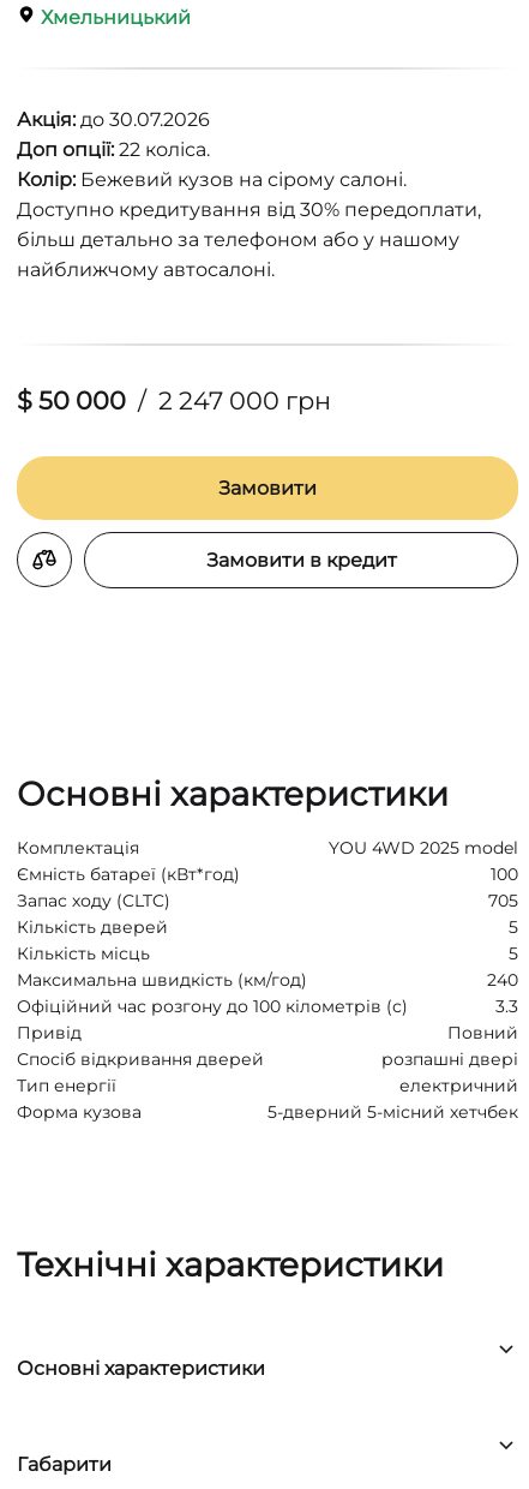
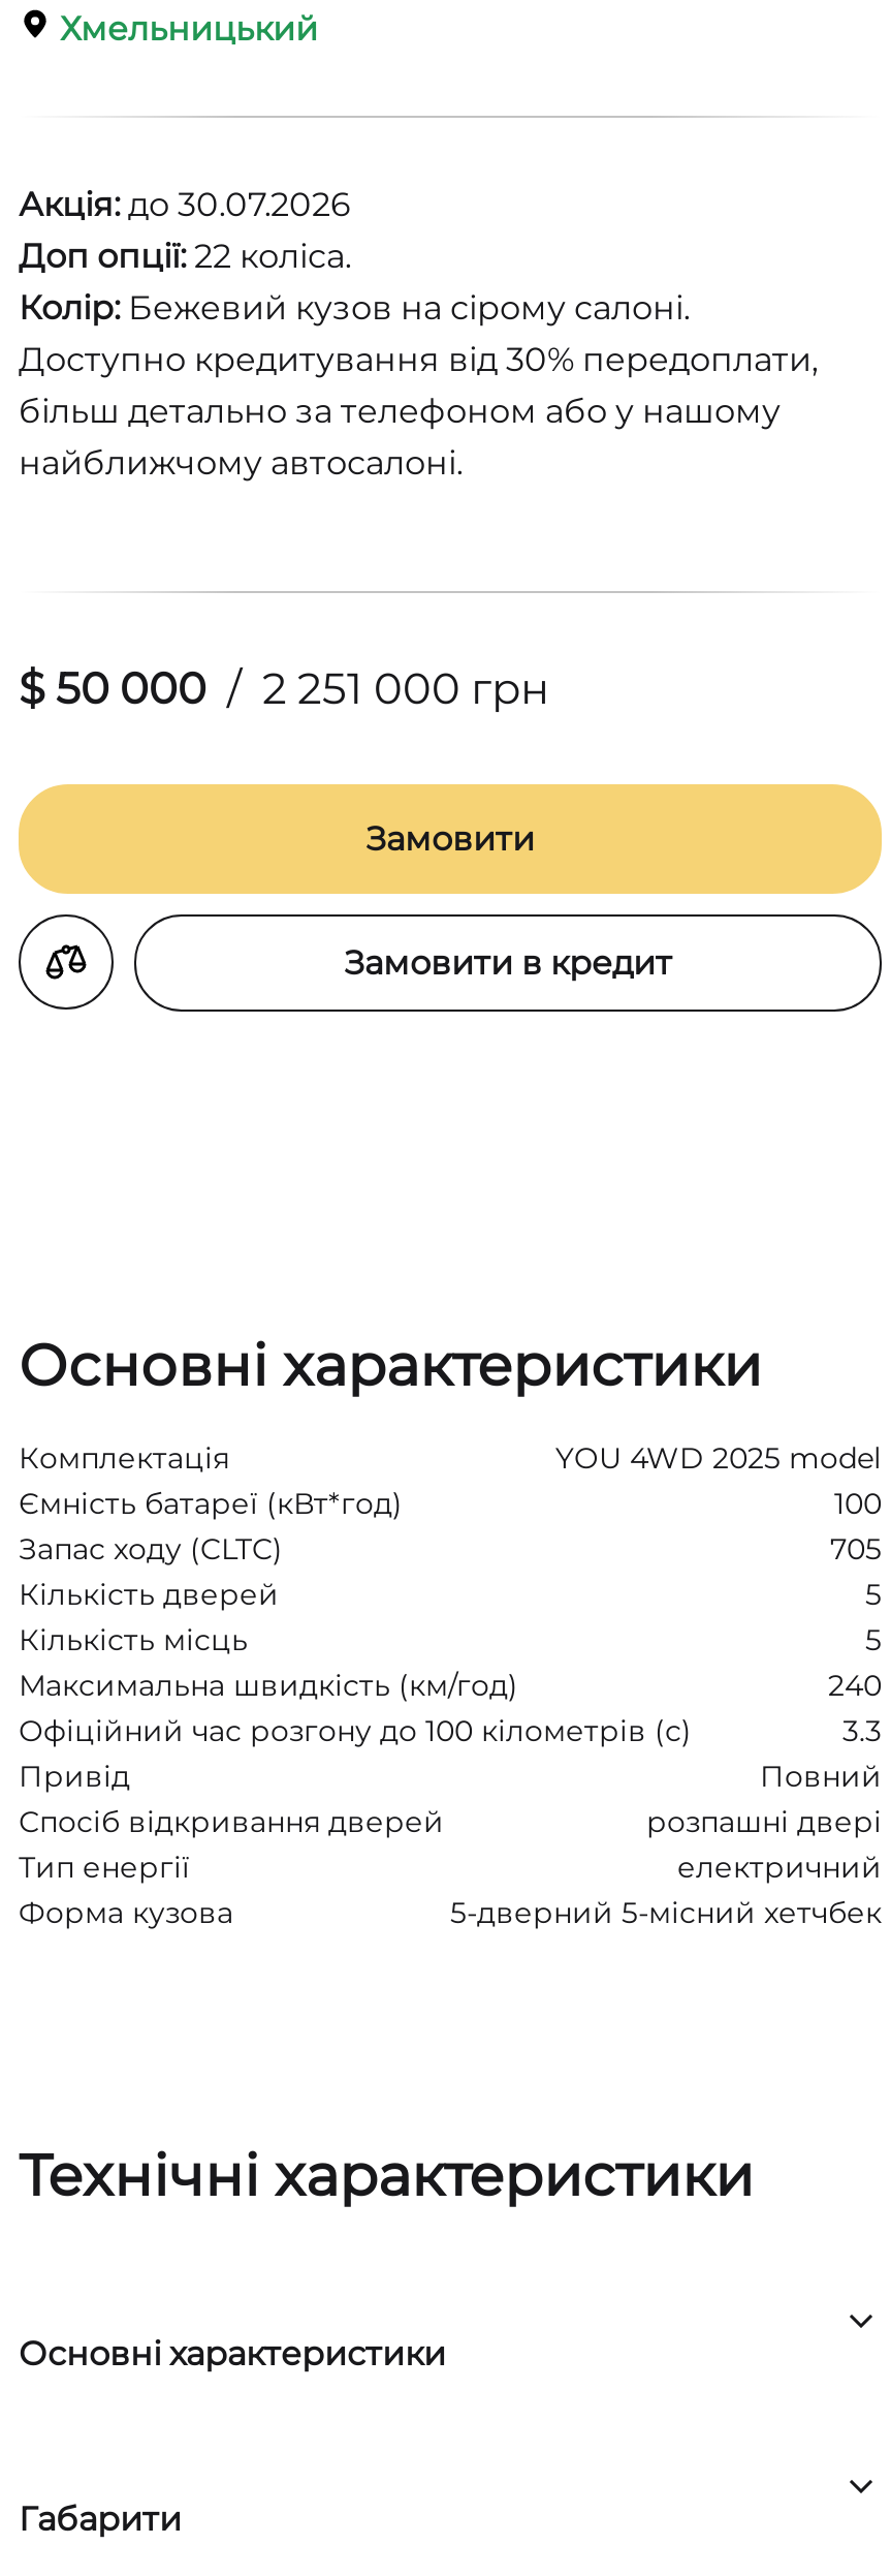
- $ 50 000 / 2 247 000 грн
+ $ 50 000 / 2 251 000 грн
